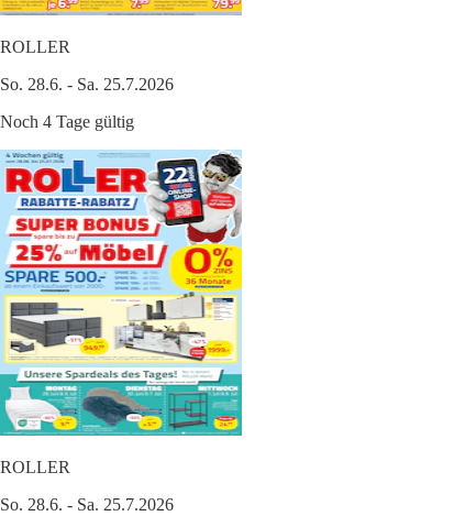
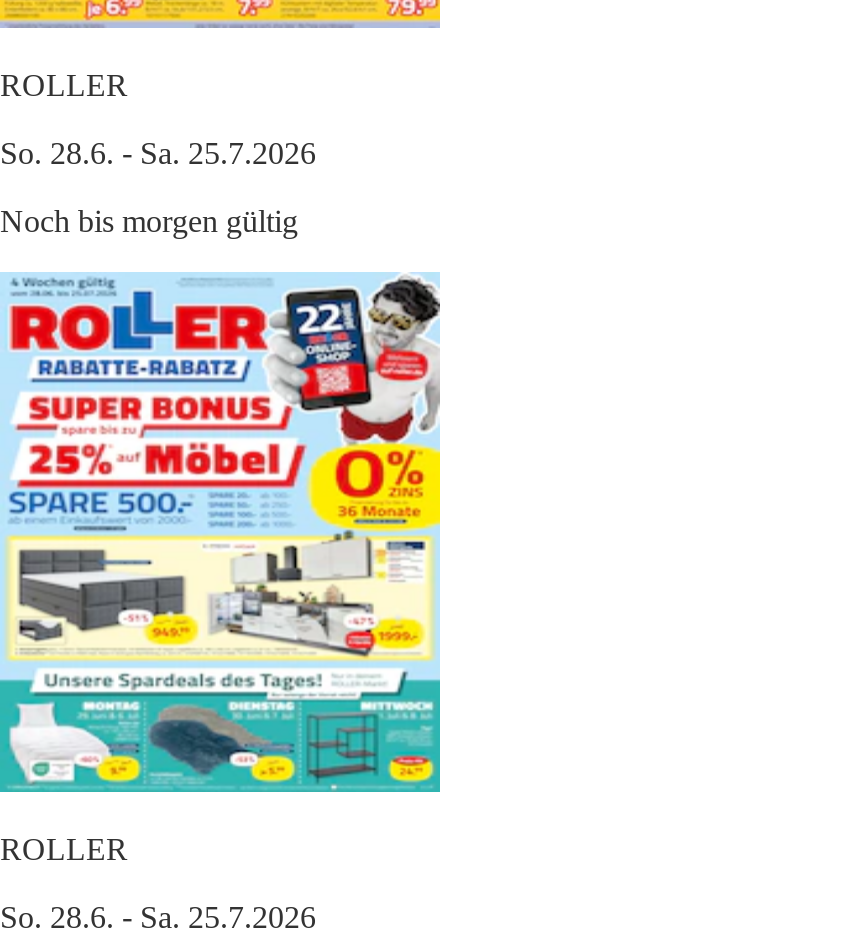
- Noch 4 Tage gültig
+ Noch bis morgen gültig
